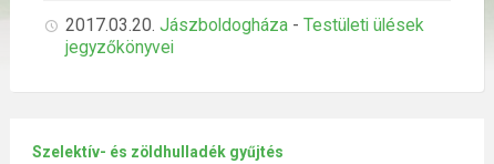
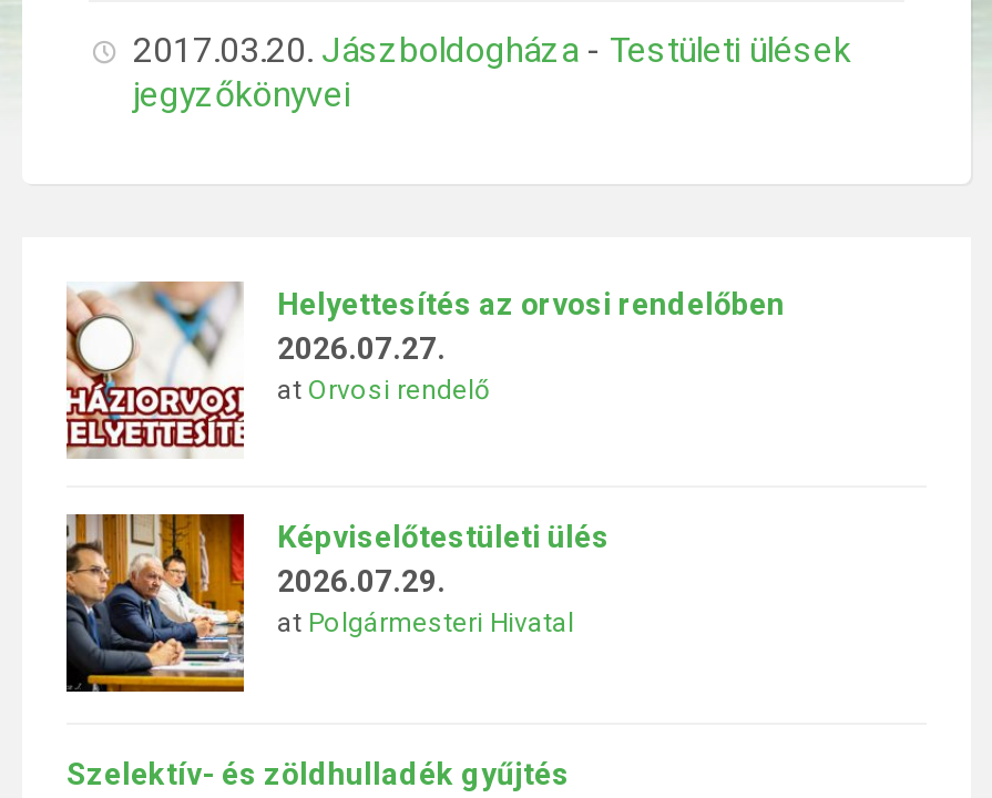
+ [image]
+ Helyettesítés az orvosi rendelőben
+ 2026.07.27.
+ at Orvosi rendelő

+ [image]
+ Képviselőtestületi ülés
+ 2026.07.29.
+ at Polgármesteri Hivatal
